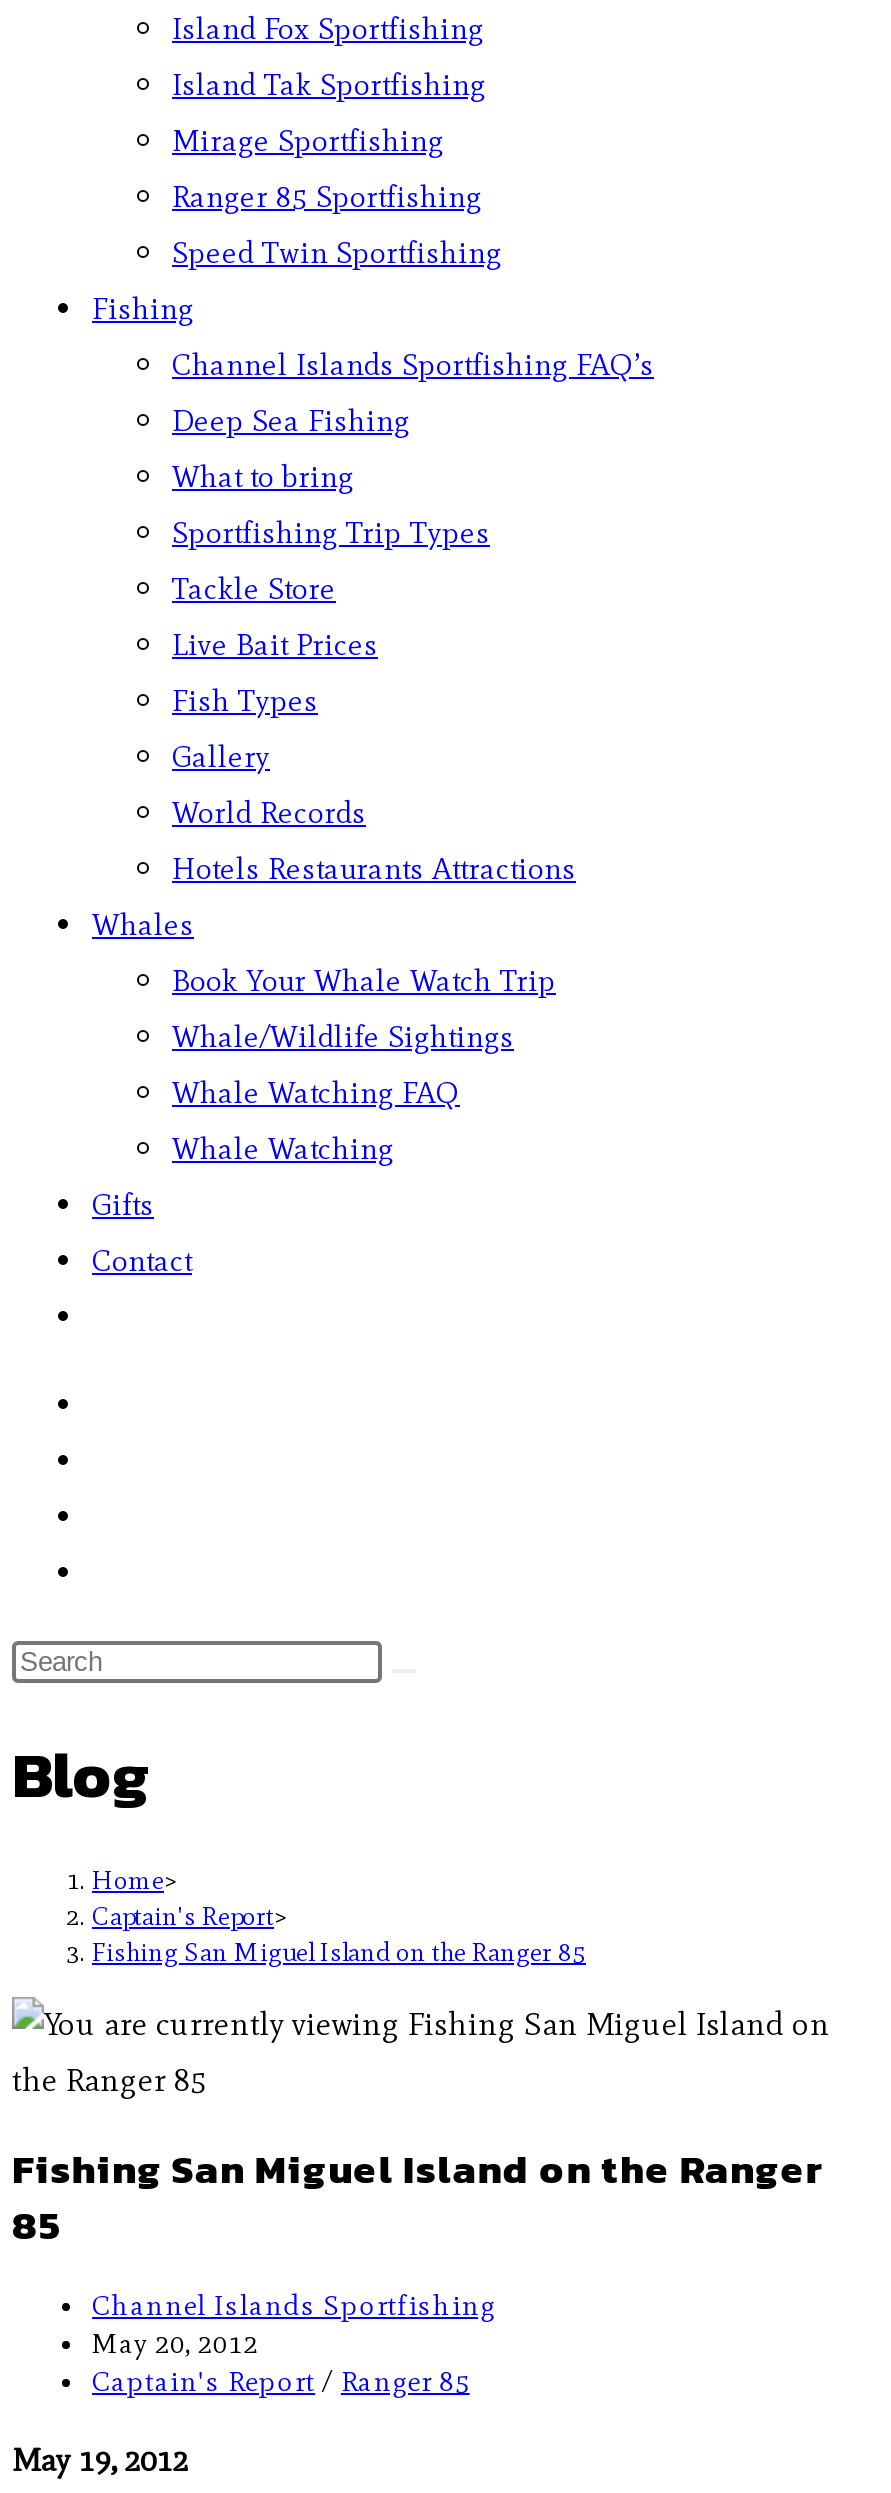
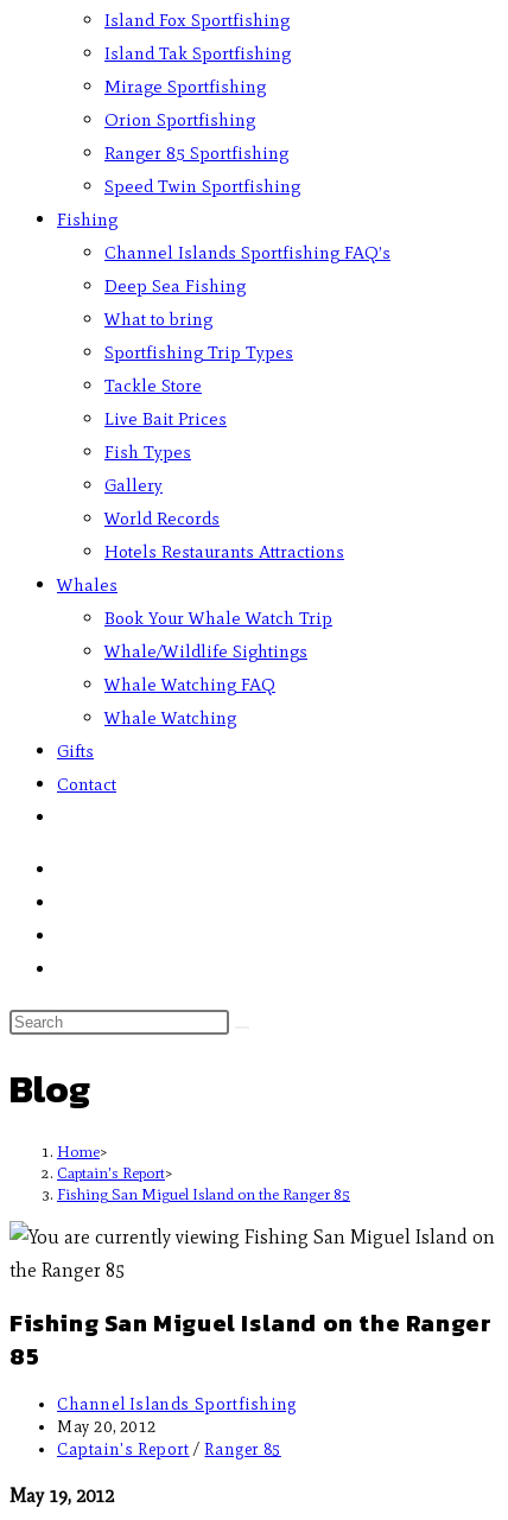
+ Orion Sportfishing
